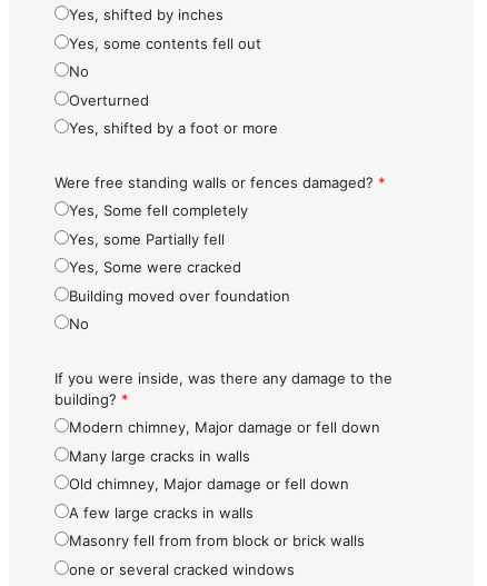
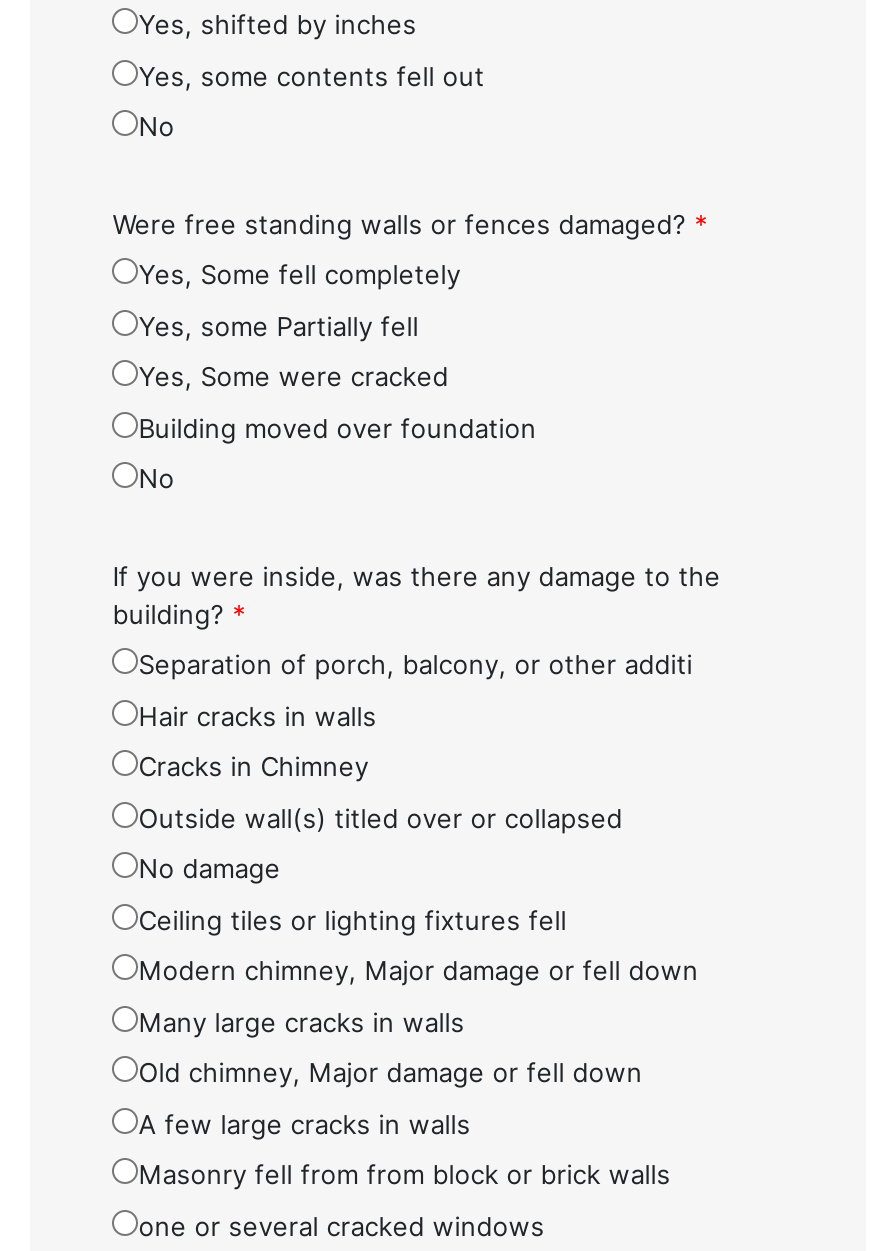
- Overturned
- Yes, shifted by a foot or more

moved up: Were free standing walls or fences damaged? * | Yes, Some fell completely | Yes, some Partially fell | Yes, Some were cracked | Building moved over foundation | No | If you were inside, was there any damage to the | building? *

+ Separation of porch, balcony, or other additi
+ Hair cracks in walls
+ Cracks in Chimney
+ Outside wall(s) titled over or collapsed
+ No damage
+ Ceiling tiles or lighting fixtures fell
